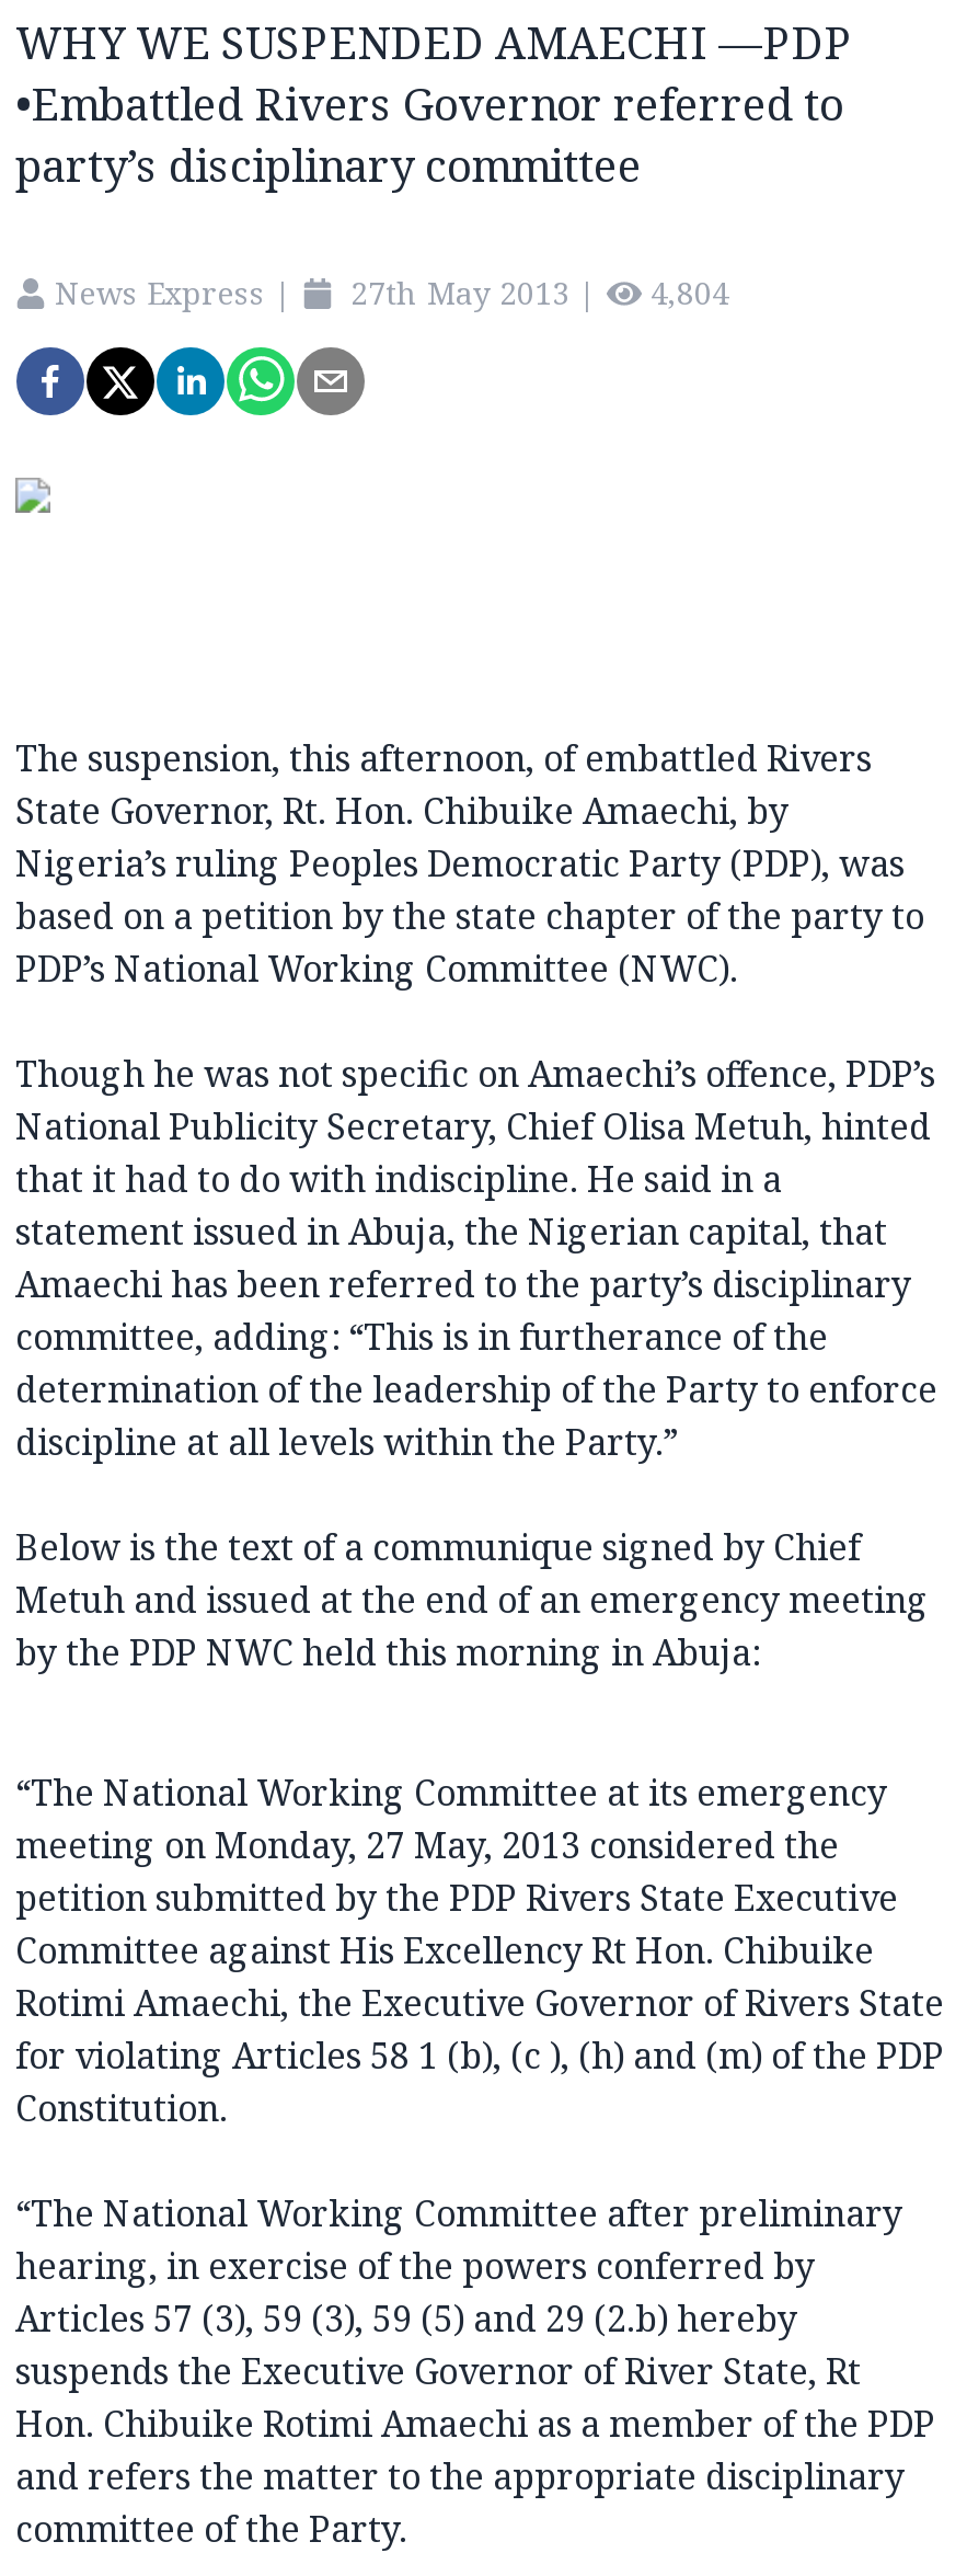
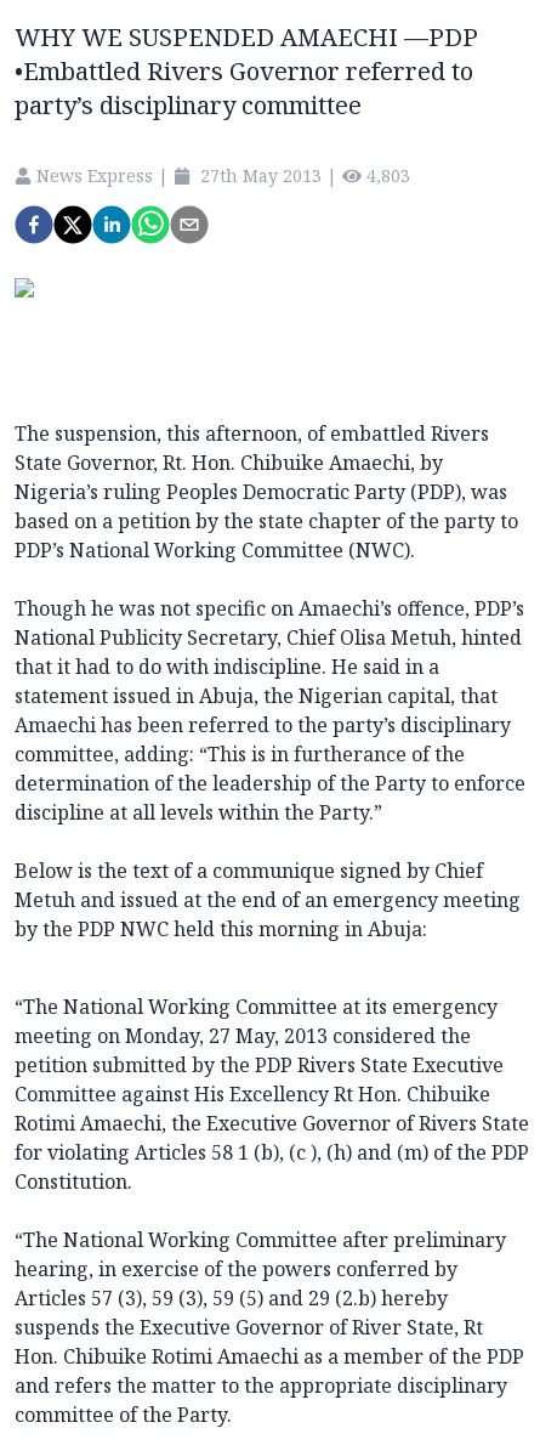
- 4,804
+ 4,803
